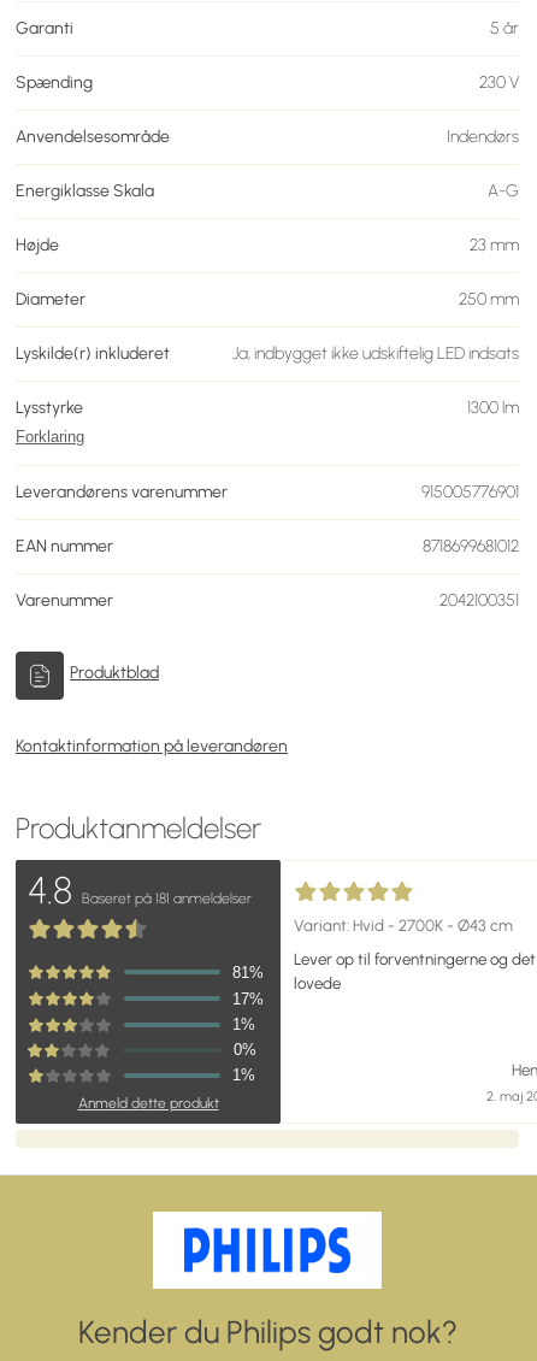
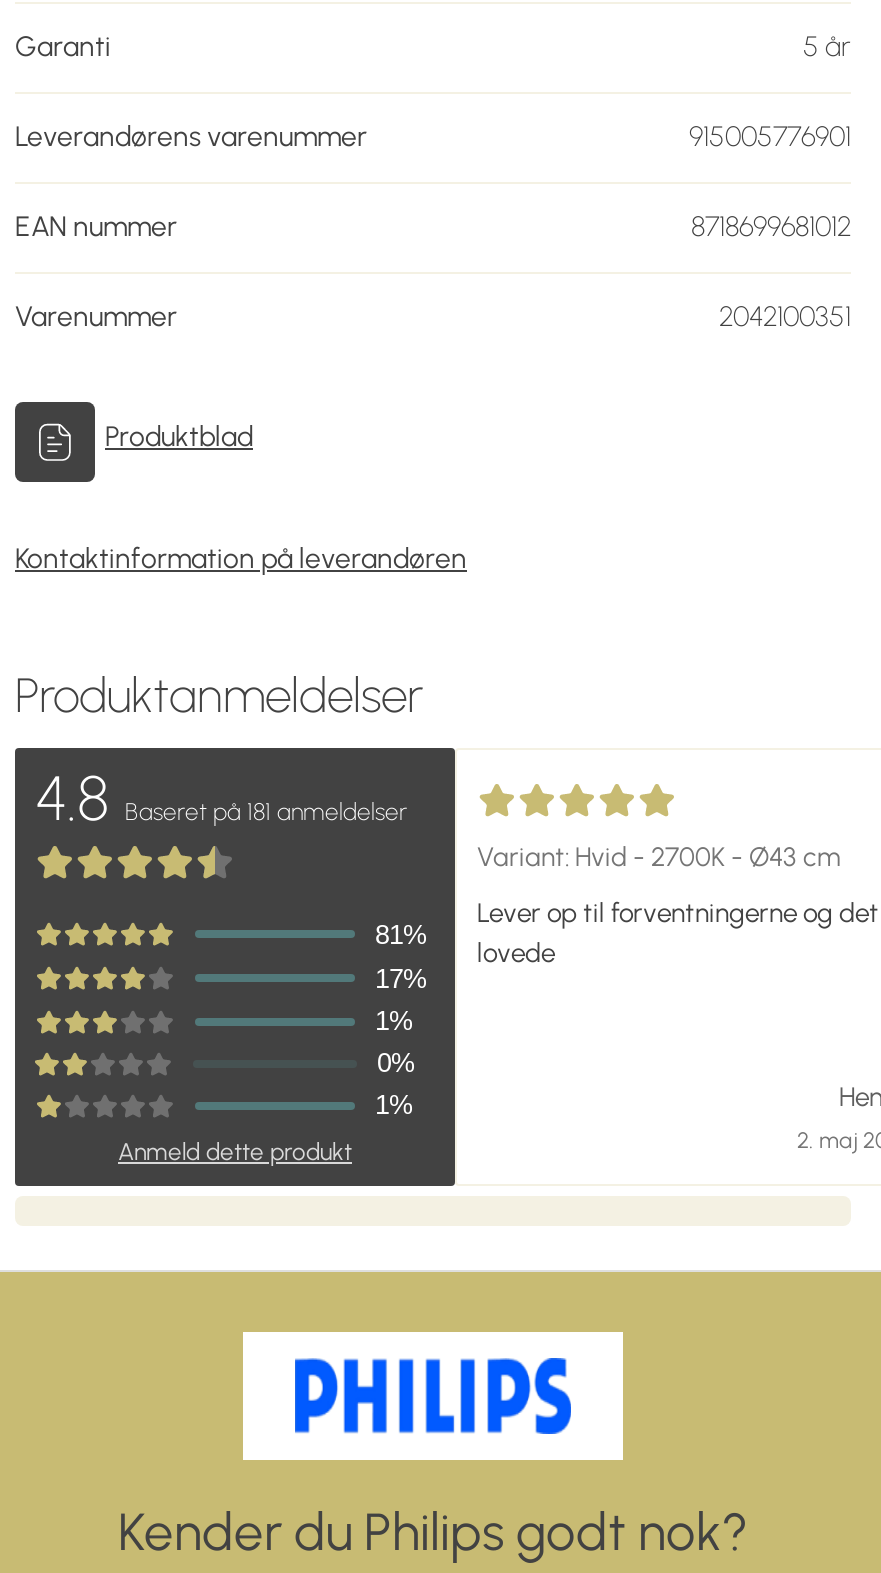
- Spænding
- 230 V
- Anvendelsesområde
- Indendørs
- Energiklasse Skala
- A-G
- Højde
- 23 mm
- Diameter
- 250 mm
- Lyskilde(r) inkluderet
- Ja, indbygget ikke udskiftelig LED indsats
- Lysstyrke
- Forklaring

- 1300 lm
